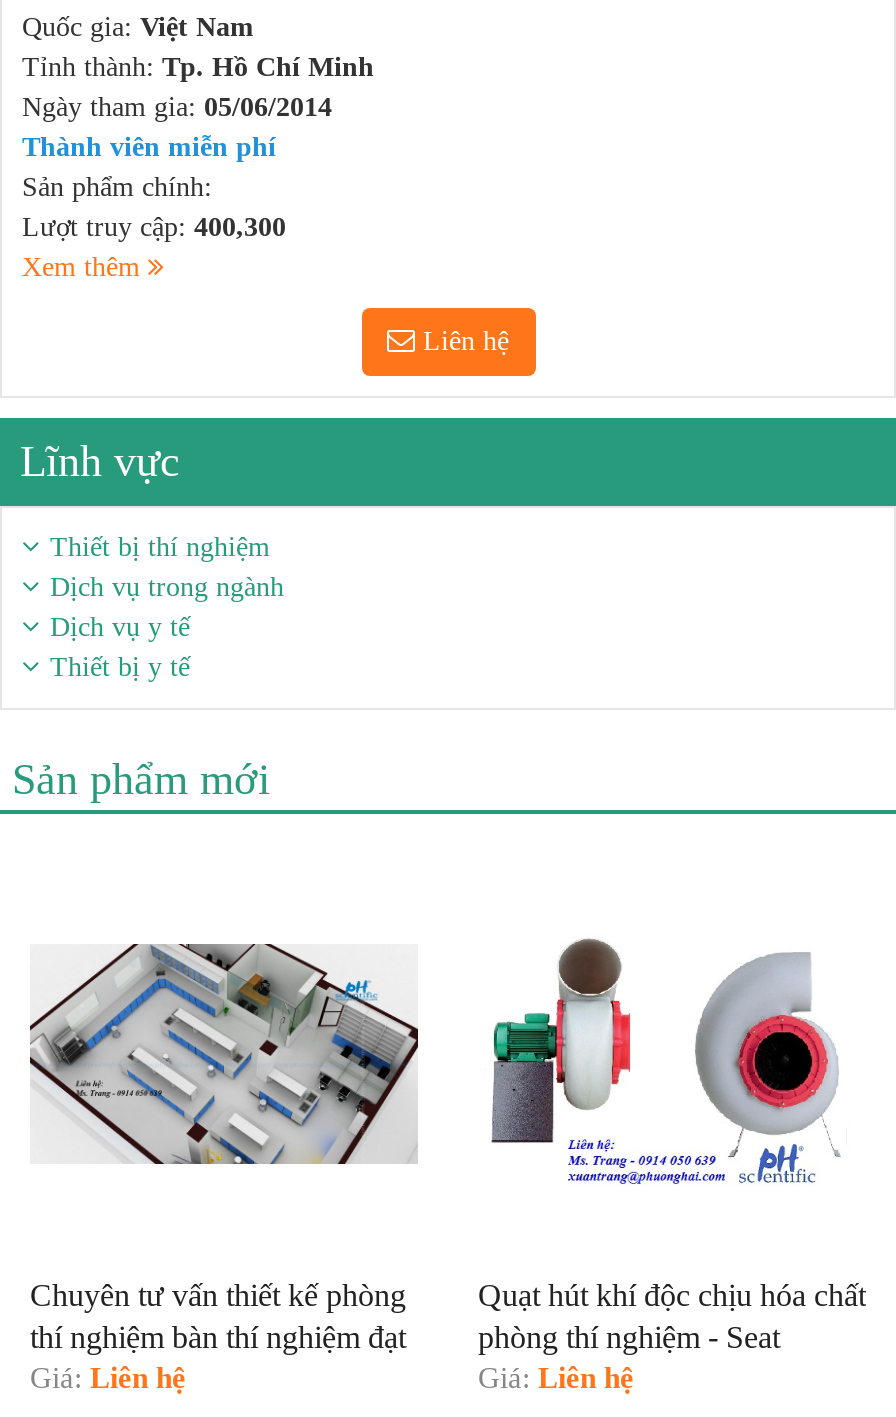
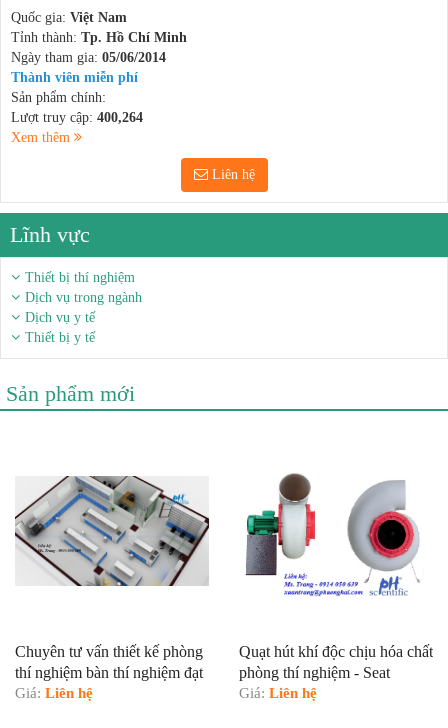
- Lượt truy cập: 400,300
+ Lượt truy cập: 400,264
